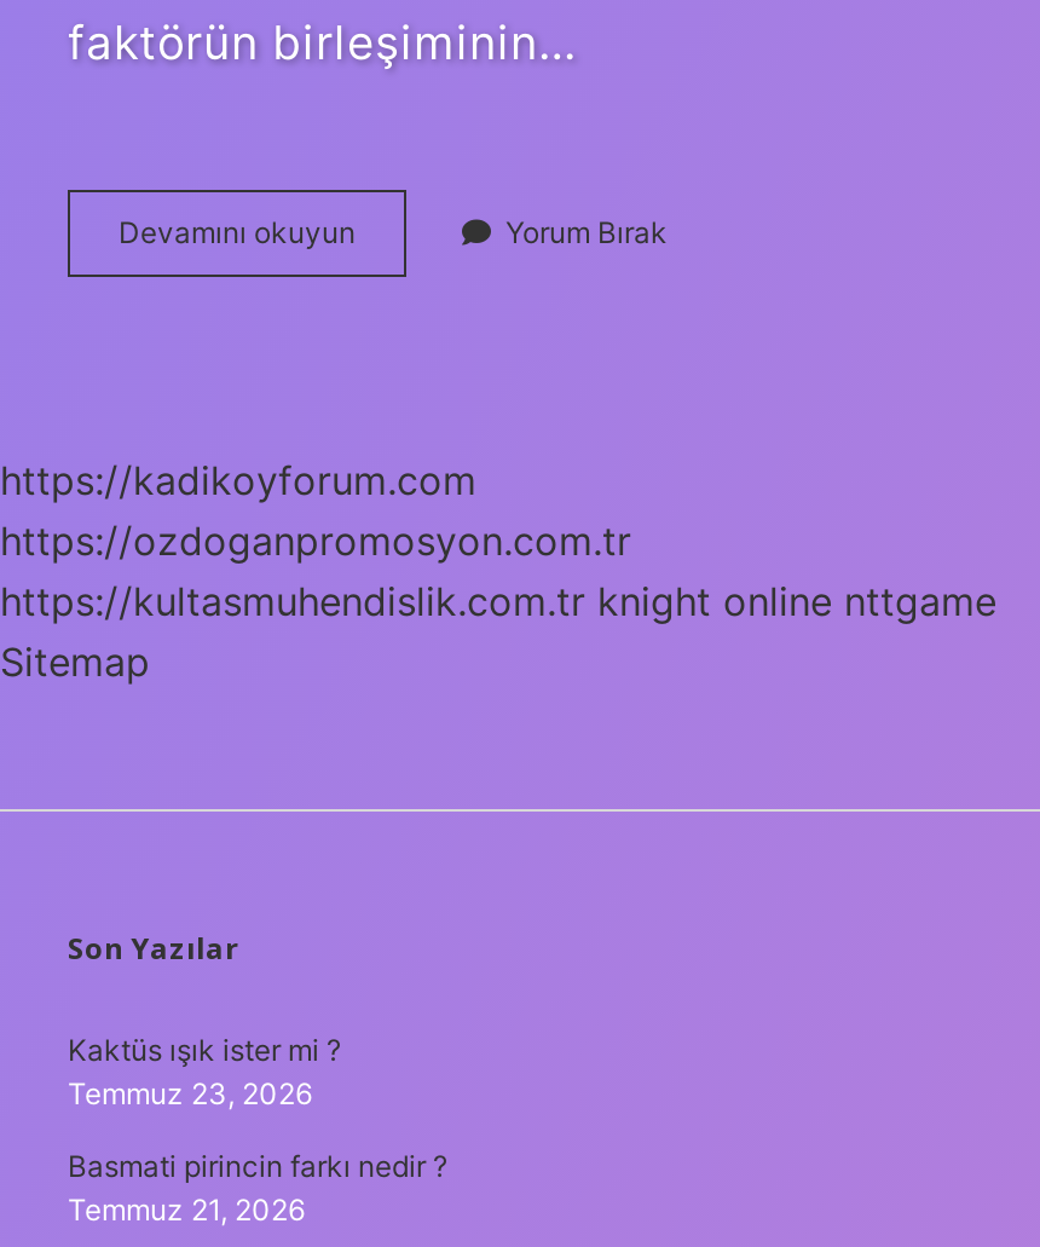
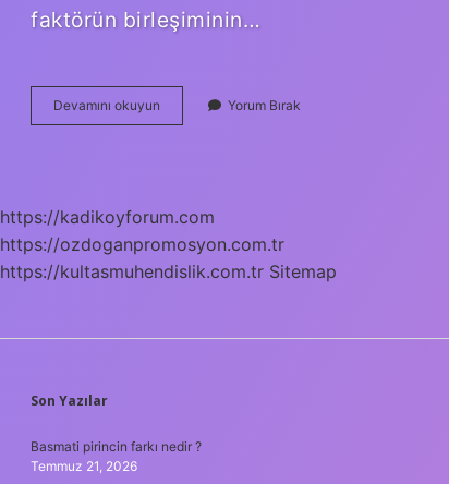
- https://kultasmuhendislik.com.tr knight online nttgame
- Sitemap
+ https://kultasmuhendislik.com.tr Sitemap

- Kaktüs ışık ister mi ?
- Temmuz 23, 2026
